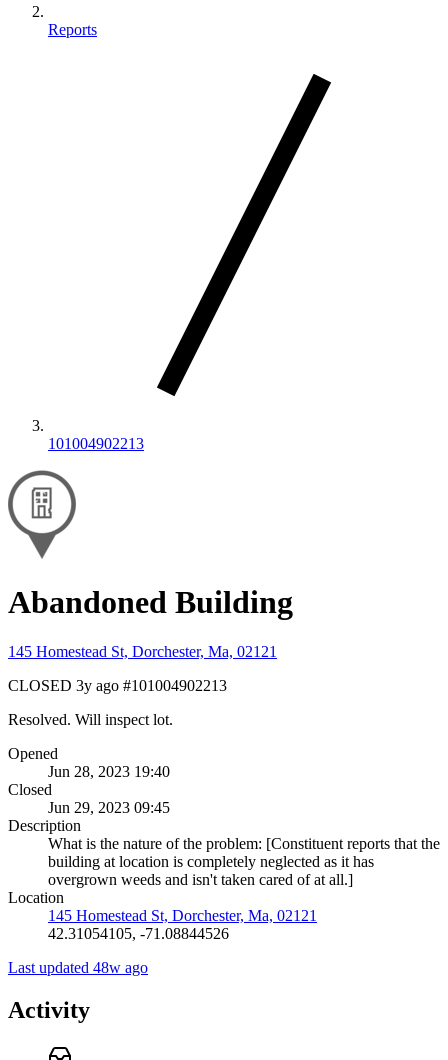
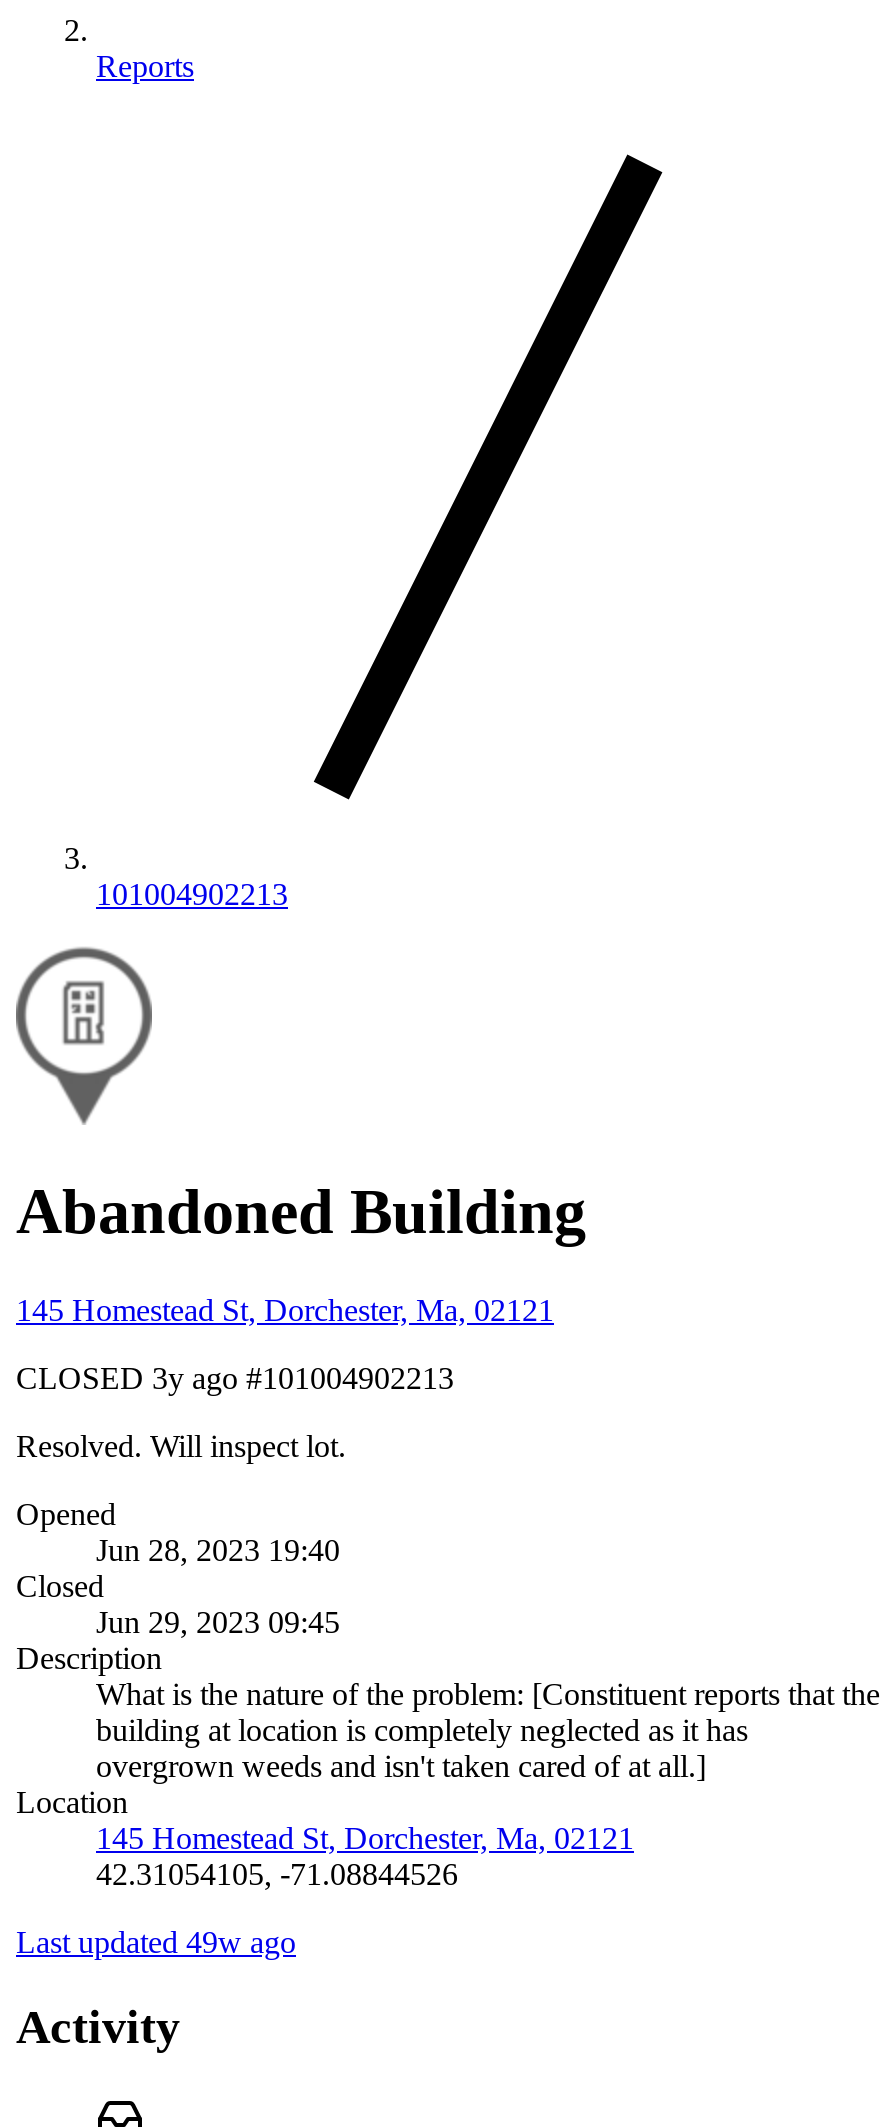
- Last updated 48w ago
+ Last updated 49w ago
